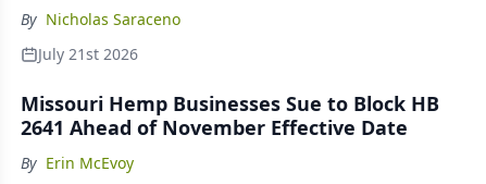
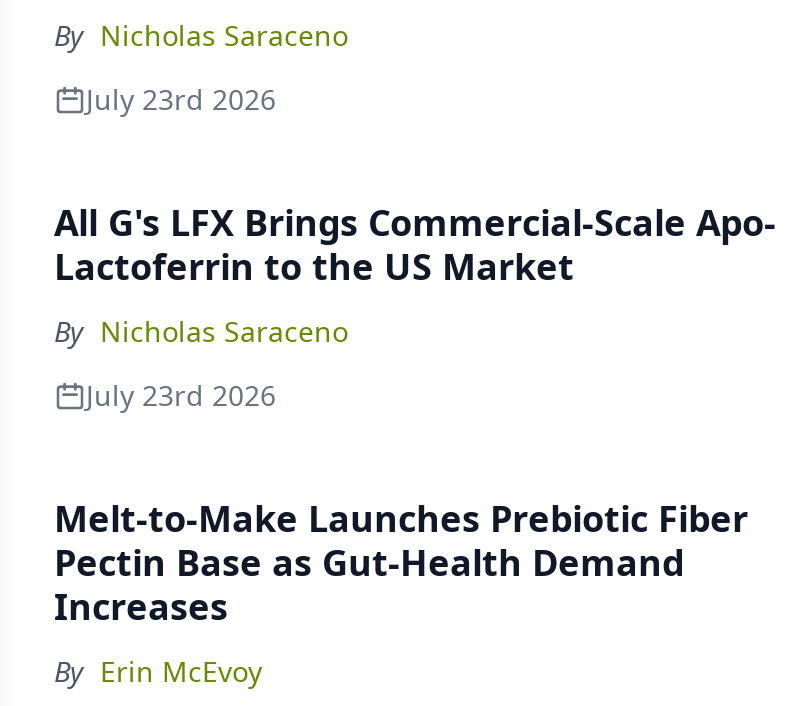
- July 21st 2026
- Missouri Hemp Businesses Sue to Block HB
- 2641 Ahead of November Effective Date
+ July 23rd 2026
+ All G's LFX Brings Commercial-Scale Apo-
+ Lactoferrin to the US Market
+ By Nicholas Saraceno
+ July 23rd 2026
+ Melt-to-Make Launches Prebiotic Fiber
+ Pectin Base as Gut-Health Demand
+ Increases
